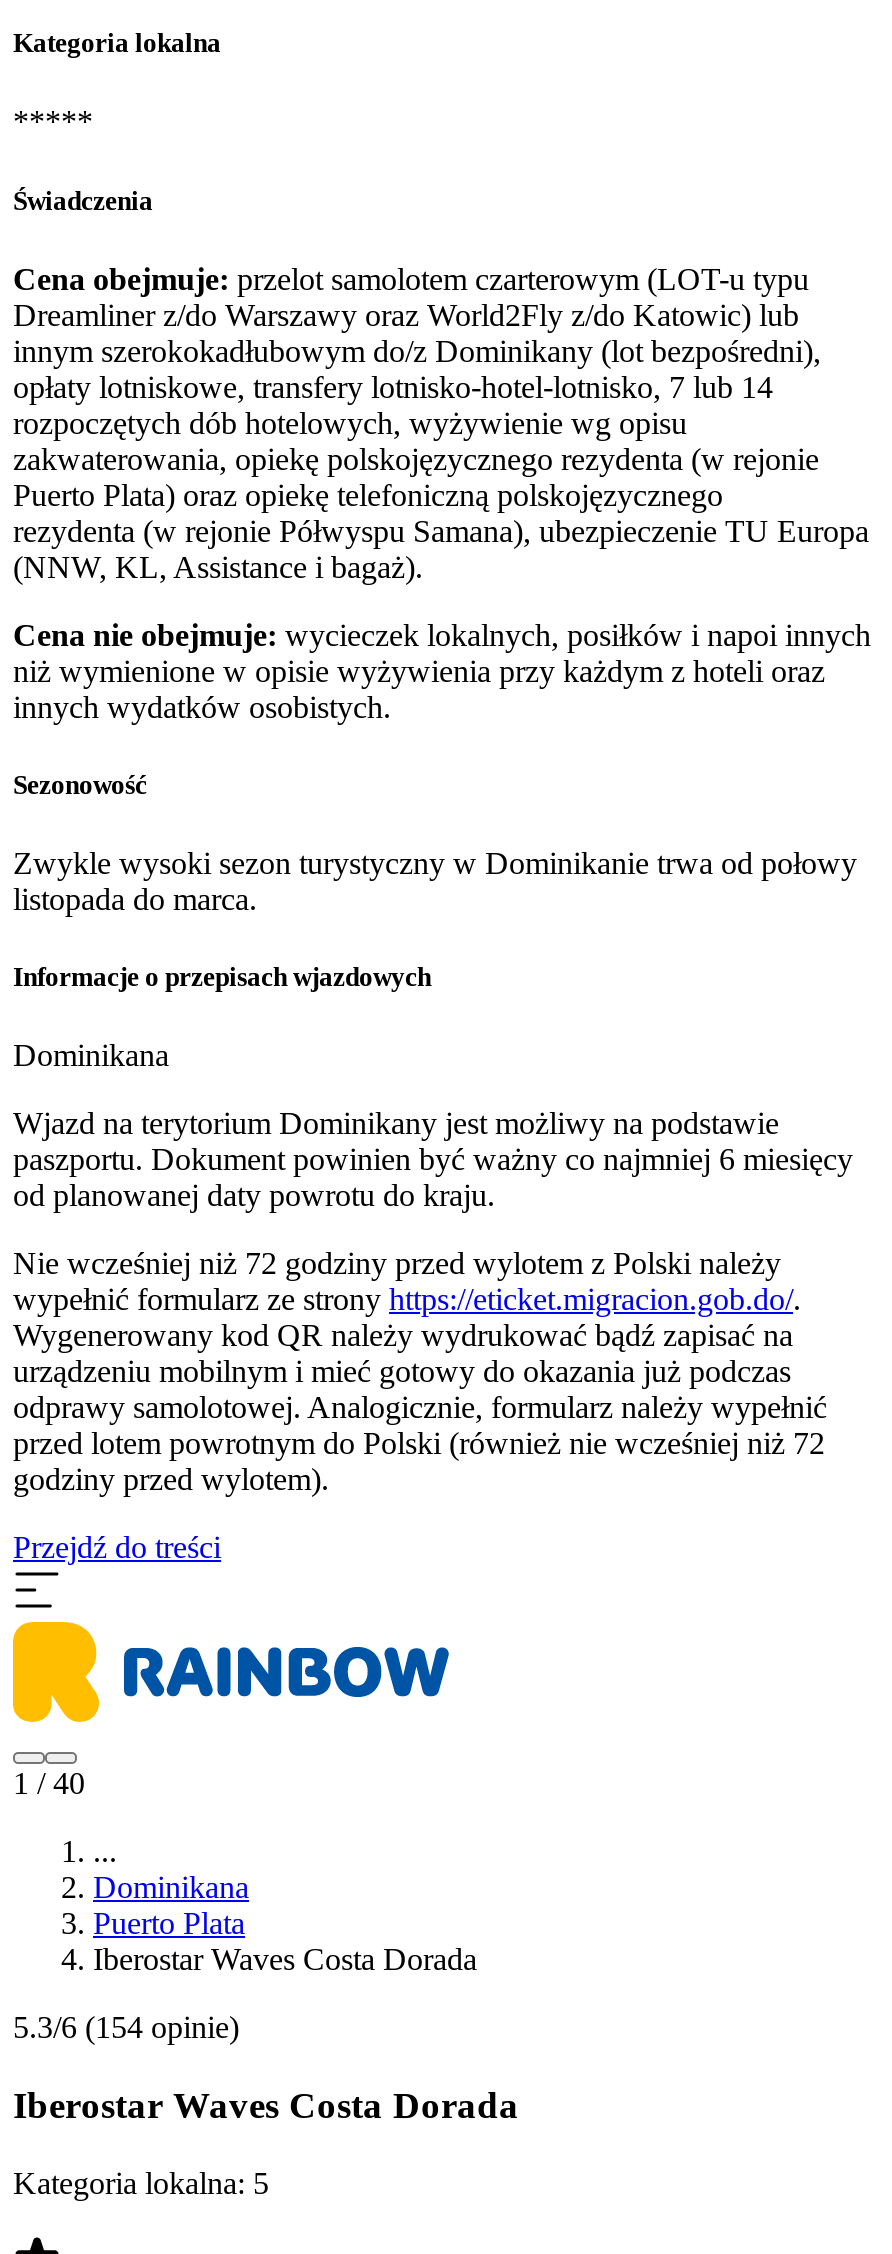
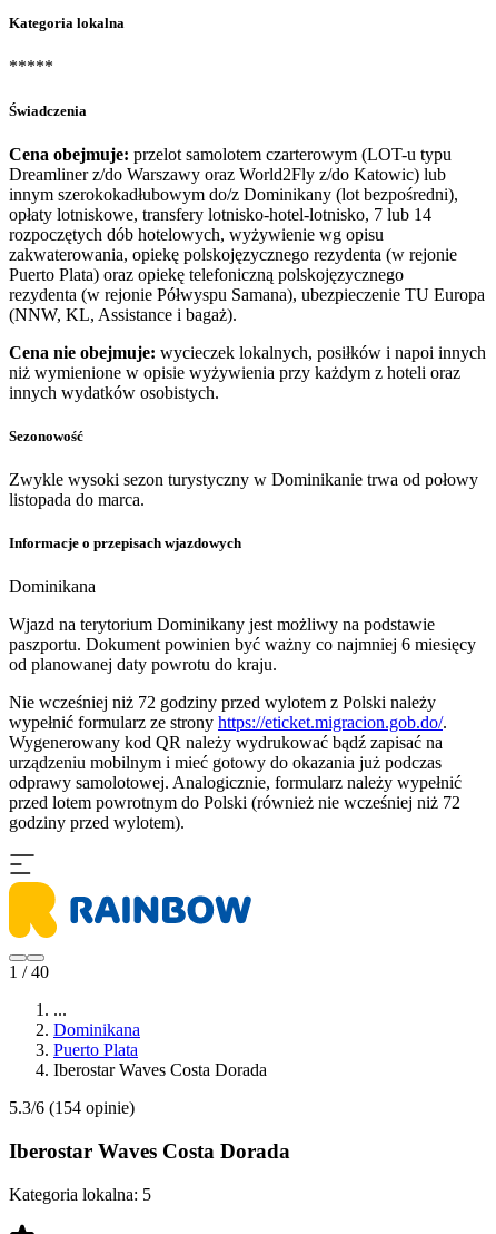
- Przejdź do treści
